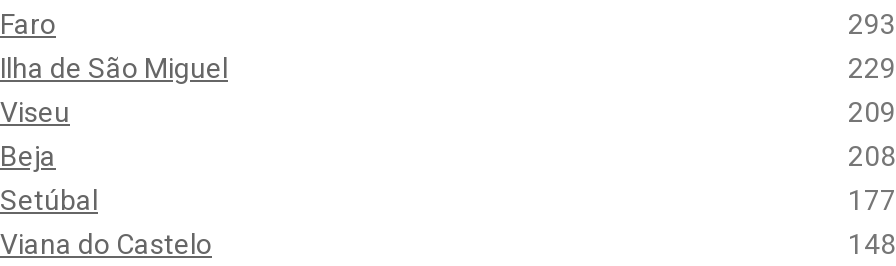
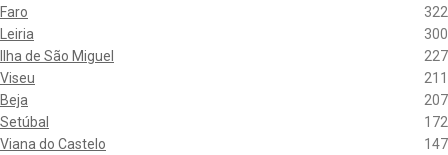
- 293
+ 322
+ Leiria
+ 300

- 229
+ 227

- 209
+ 211

- 208
+ 207

- 177
+ 172

- 148
+ 147
